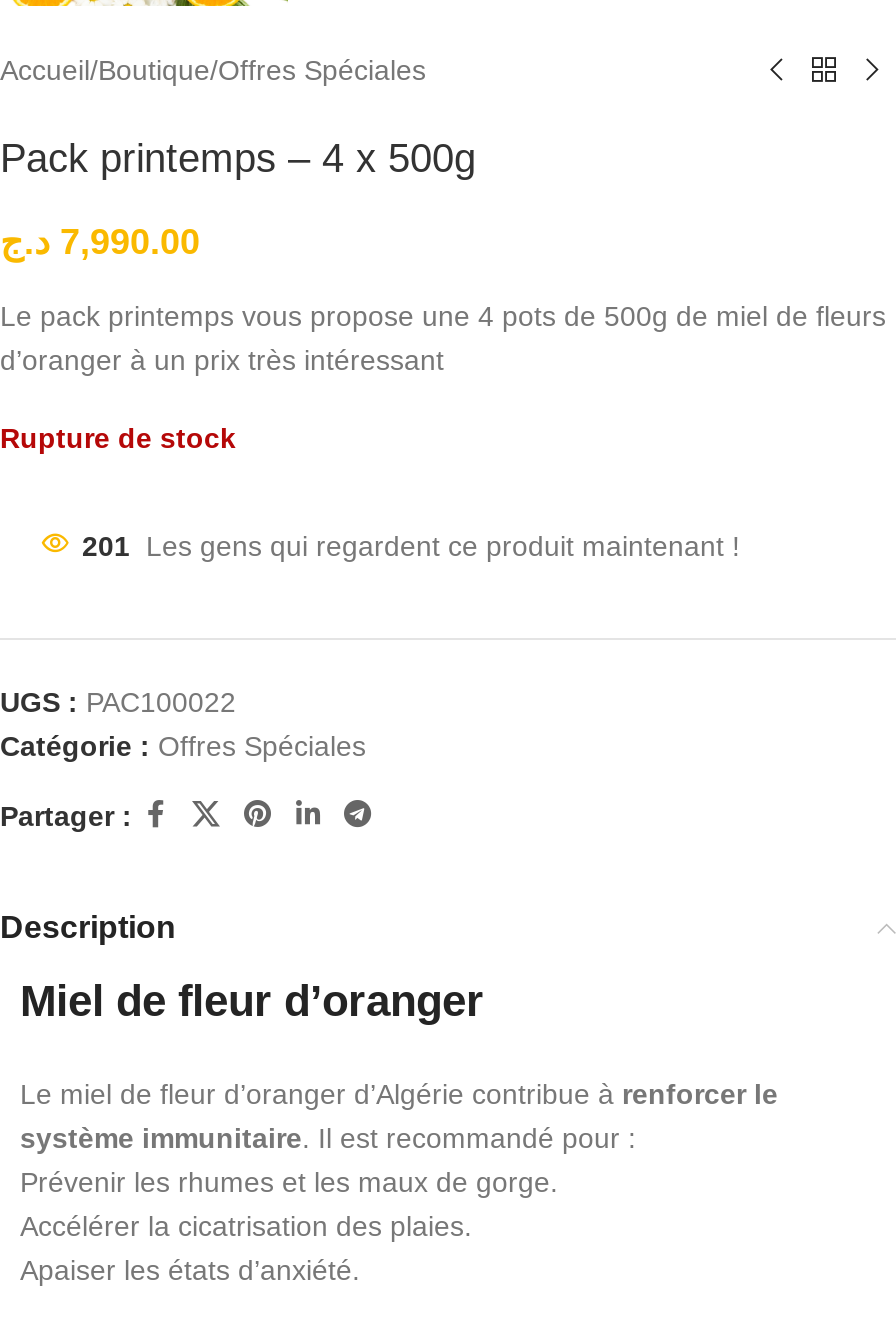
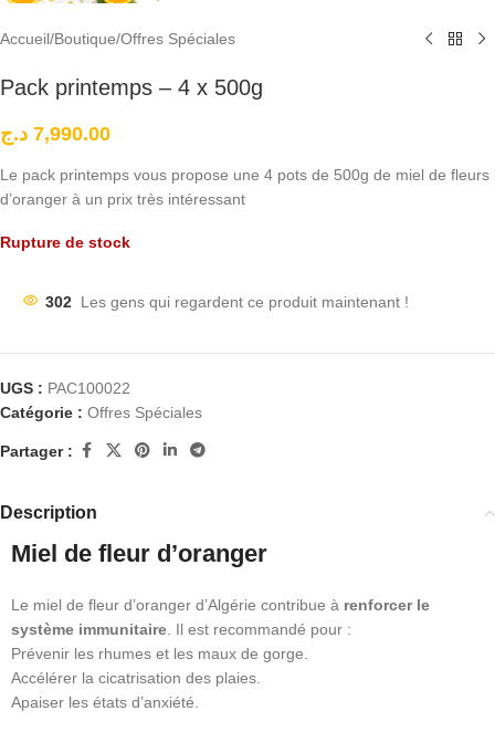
- 201 Les gens qui regardent ce produit maintenant !
+ 302 Les gens qui regardent ce produit maintenant !
